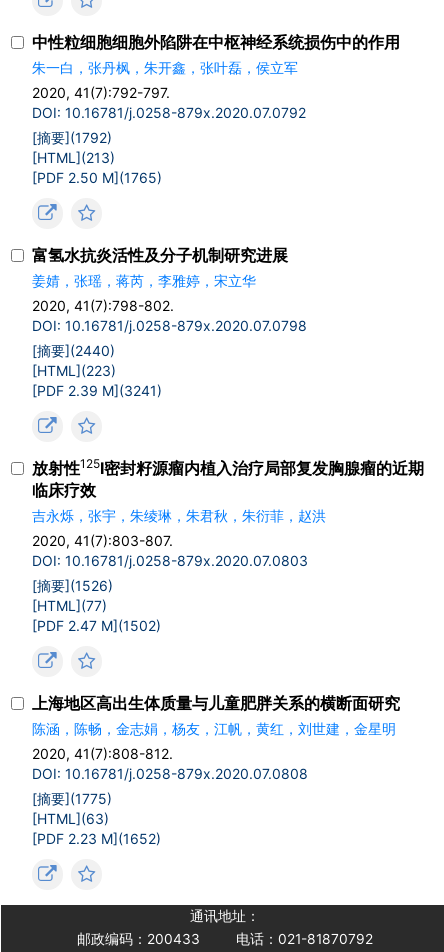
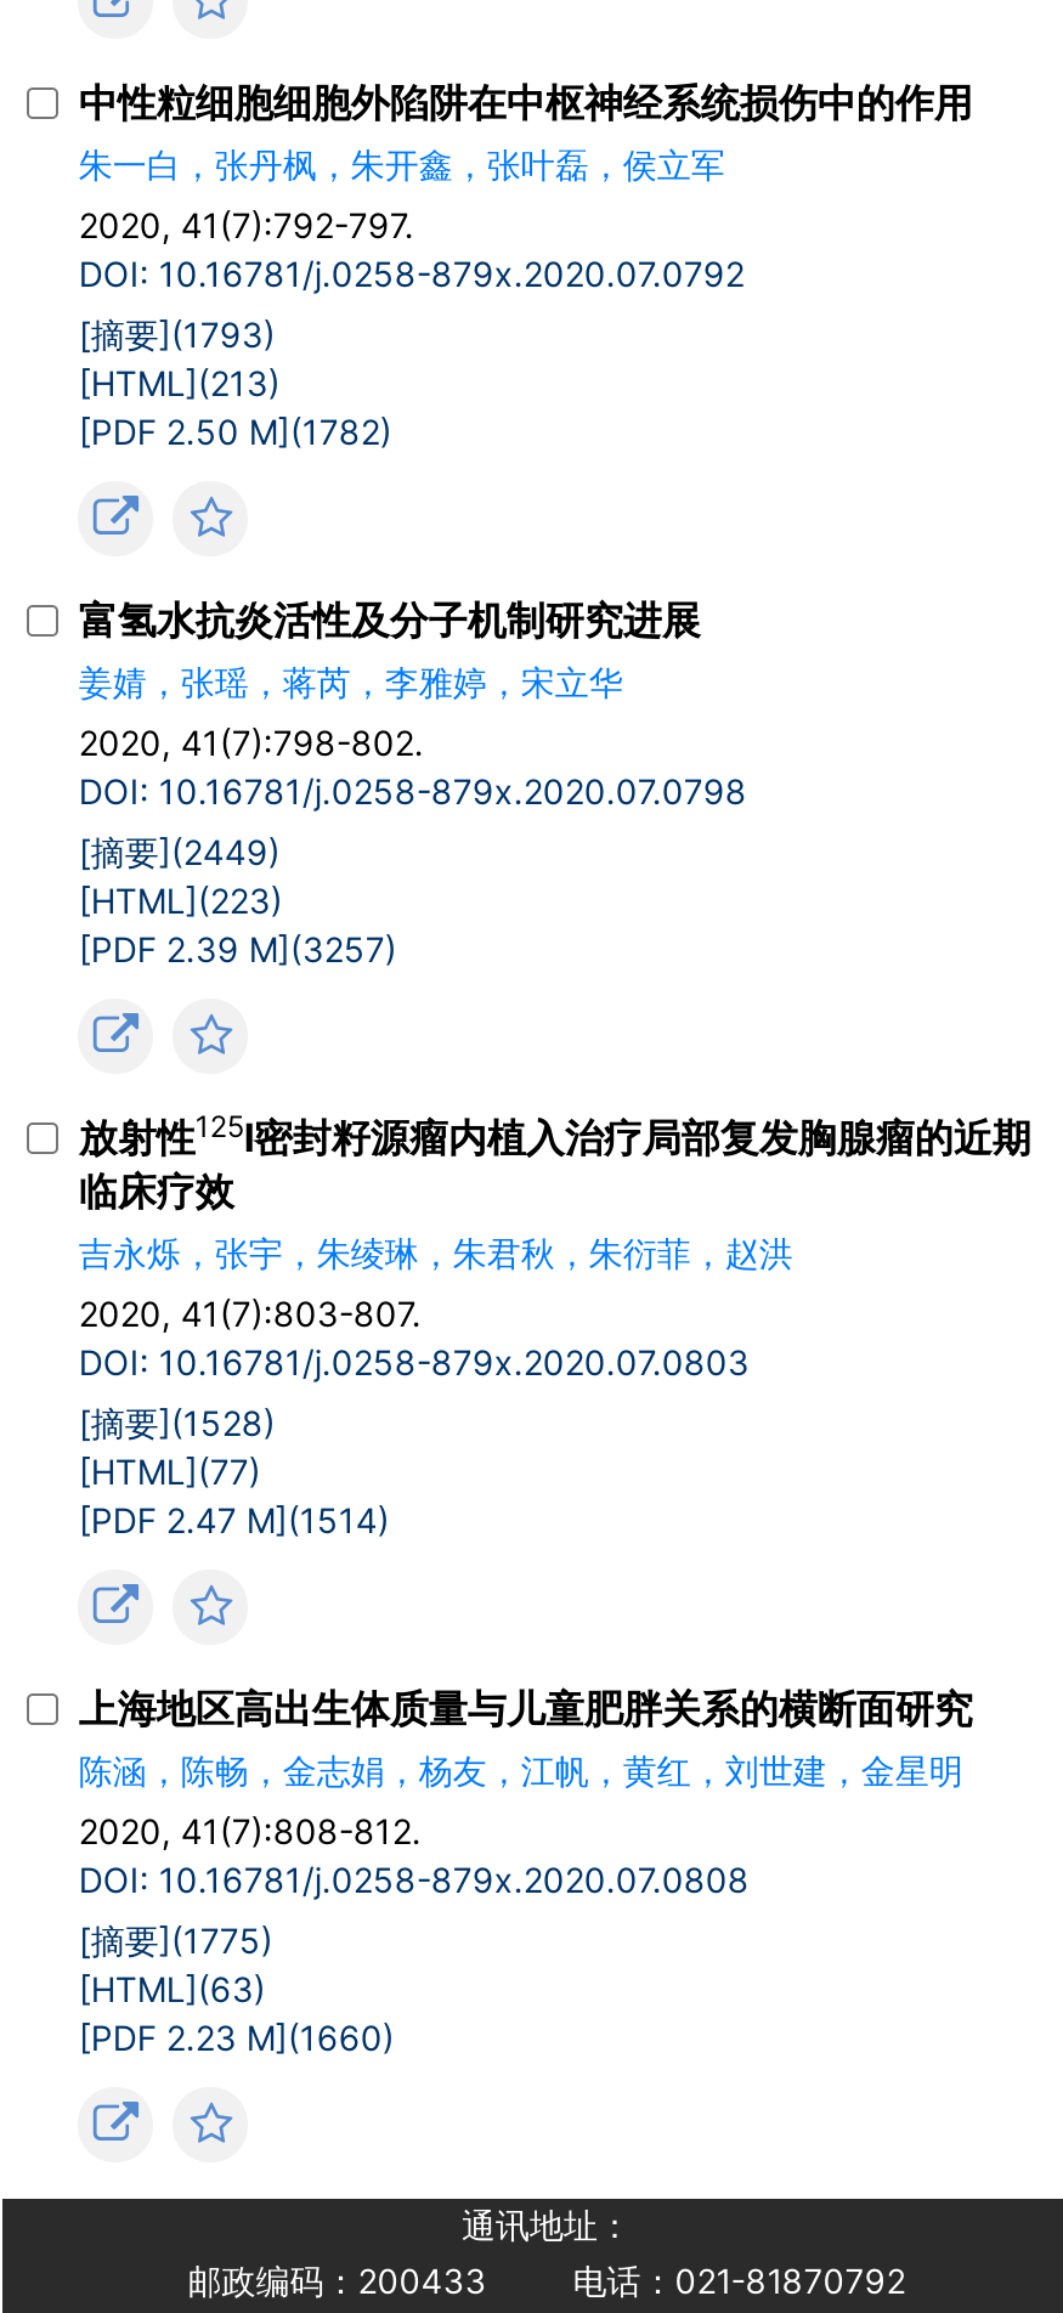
- [摘要](1792)
+ [摘要](1793)

- [PDF 2.50 M](1765)
+ [PDF 2.50 M](1782)

- [摘要](2440)
+ [摘要](2449)

- [PDF 2.39 M](3241)
+ [PDF 2.39 M](3257)

- [摘要](1526)
+ [摘要](1528)

- [PDF 2.47 M](1502)
+ [PDF 2.47 M](1514)

- [PDF 2.23 M](1652)
+ [PDF 2.23 M](1660)
